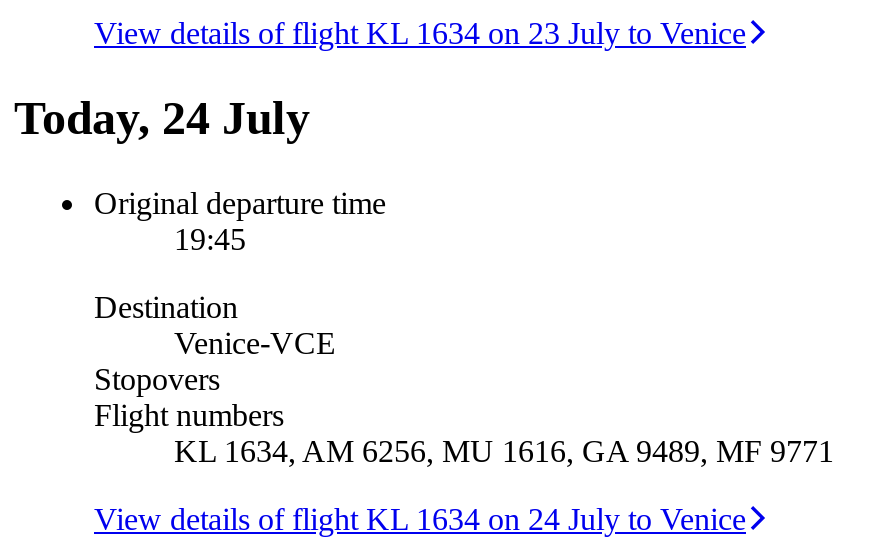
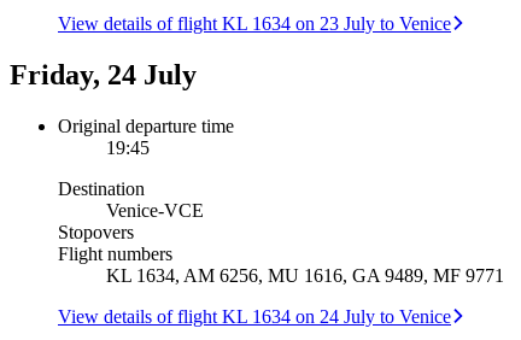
- Today, 24 July
+ Friday, 24 July
